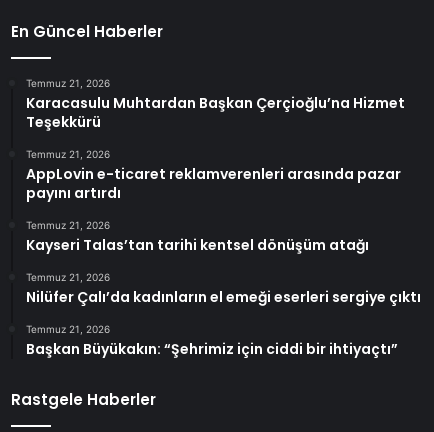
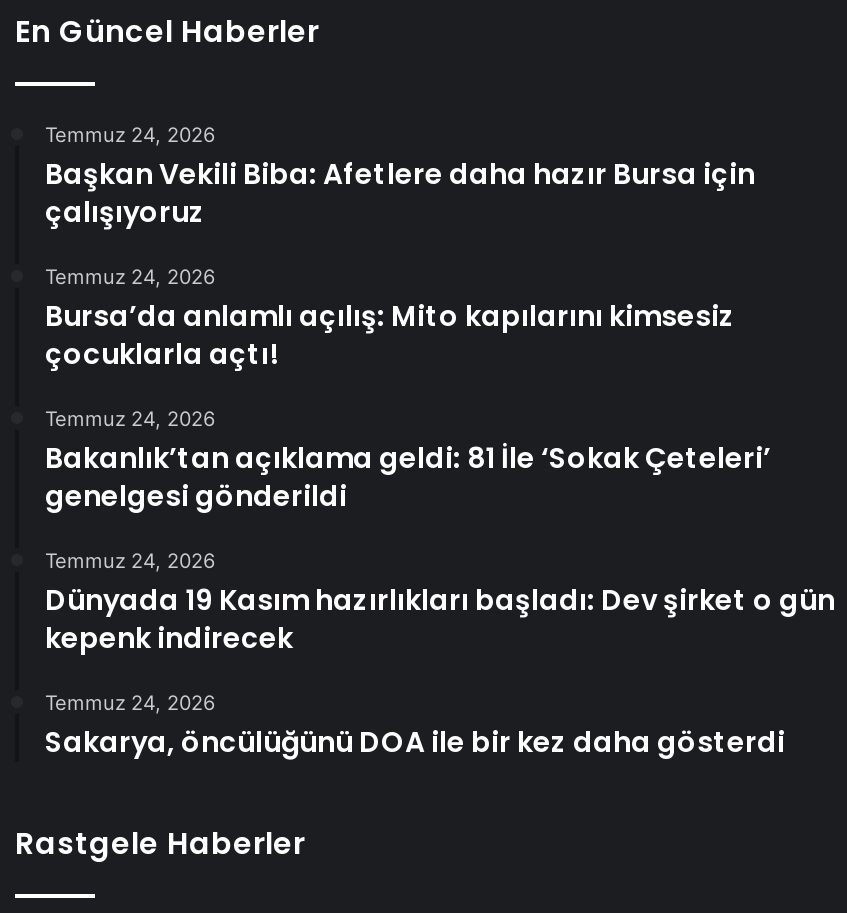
- Temmuz 21, 2026
- Karacasulu Muhtardan Başkan Çerçioğlu’na Hizmet
- Teşekkürü
+ Temmuz 24, 2026
+ Başkan Vekili Biba: Afetlere daha hazır Bursa için
+ çalışıyoruz

- Temmuz 21, 2026
- AppLovin e-ticaret reklamverenleri arasında pazar
- payını artırdı
+ Temmuz 24, 2026
+ Bursa’da anlamlı açılış: Mito kapılarını kimsesiz
+ çocuklarla açtı!

- Temmuz 21, 2026
- Kayseri Talas’tan tarihi kentsel dönüşüm atağı
+ Temmuz 24, 2026
+ Bakanlık’tan açıklama geldi: 81 İle ‘Sokak Çeteleri’
+ genelgesi gönderildi

- Temmuz 21, 2026
- Nilüfer Çalı’da kadınların el emeği eserleri sergiye çıktı
+ Temmuz 24, 2026
+ Dünyada 19 Kasım hazırlıkları başladı: Dev şirket o gün
+ kepenk indirecek

- Temmuz 21, 2026
- Başkan Büyükakın: “Şehrimiz için ciddi bir ihtiyaçtı”
+ Temmuz 24, 2026
+ Sakarya, öncülüğünü DOA ile bir kez daha gösterdi
